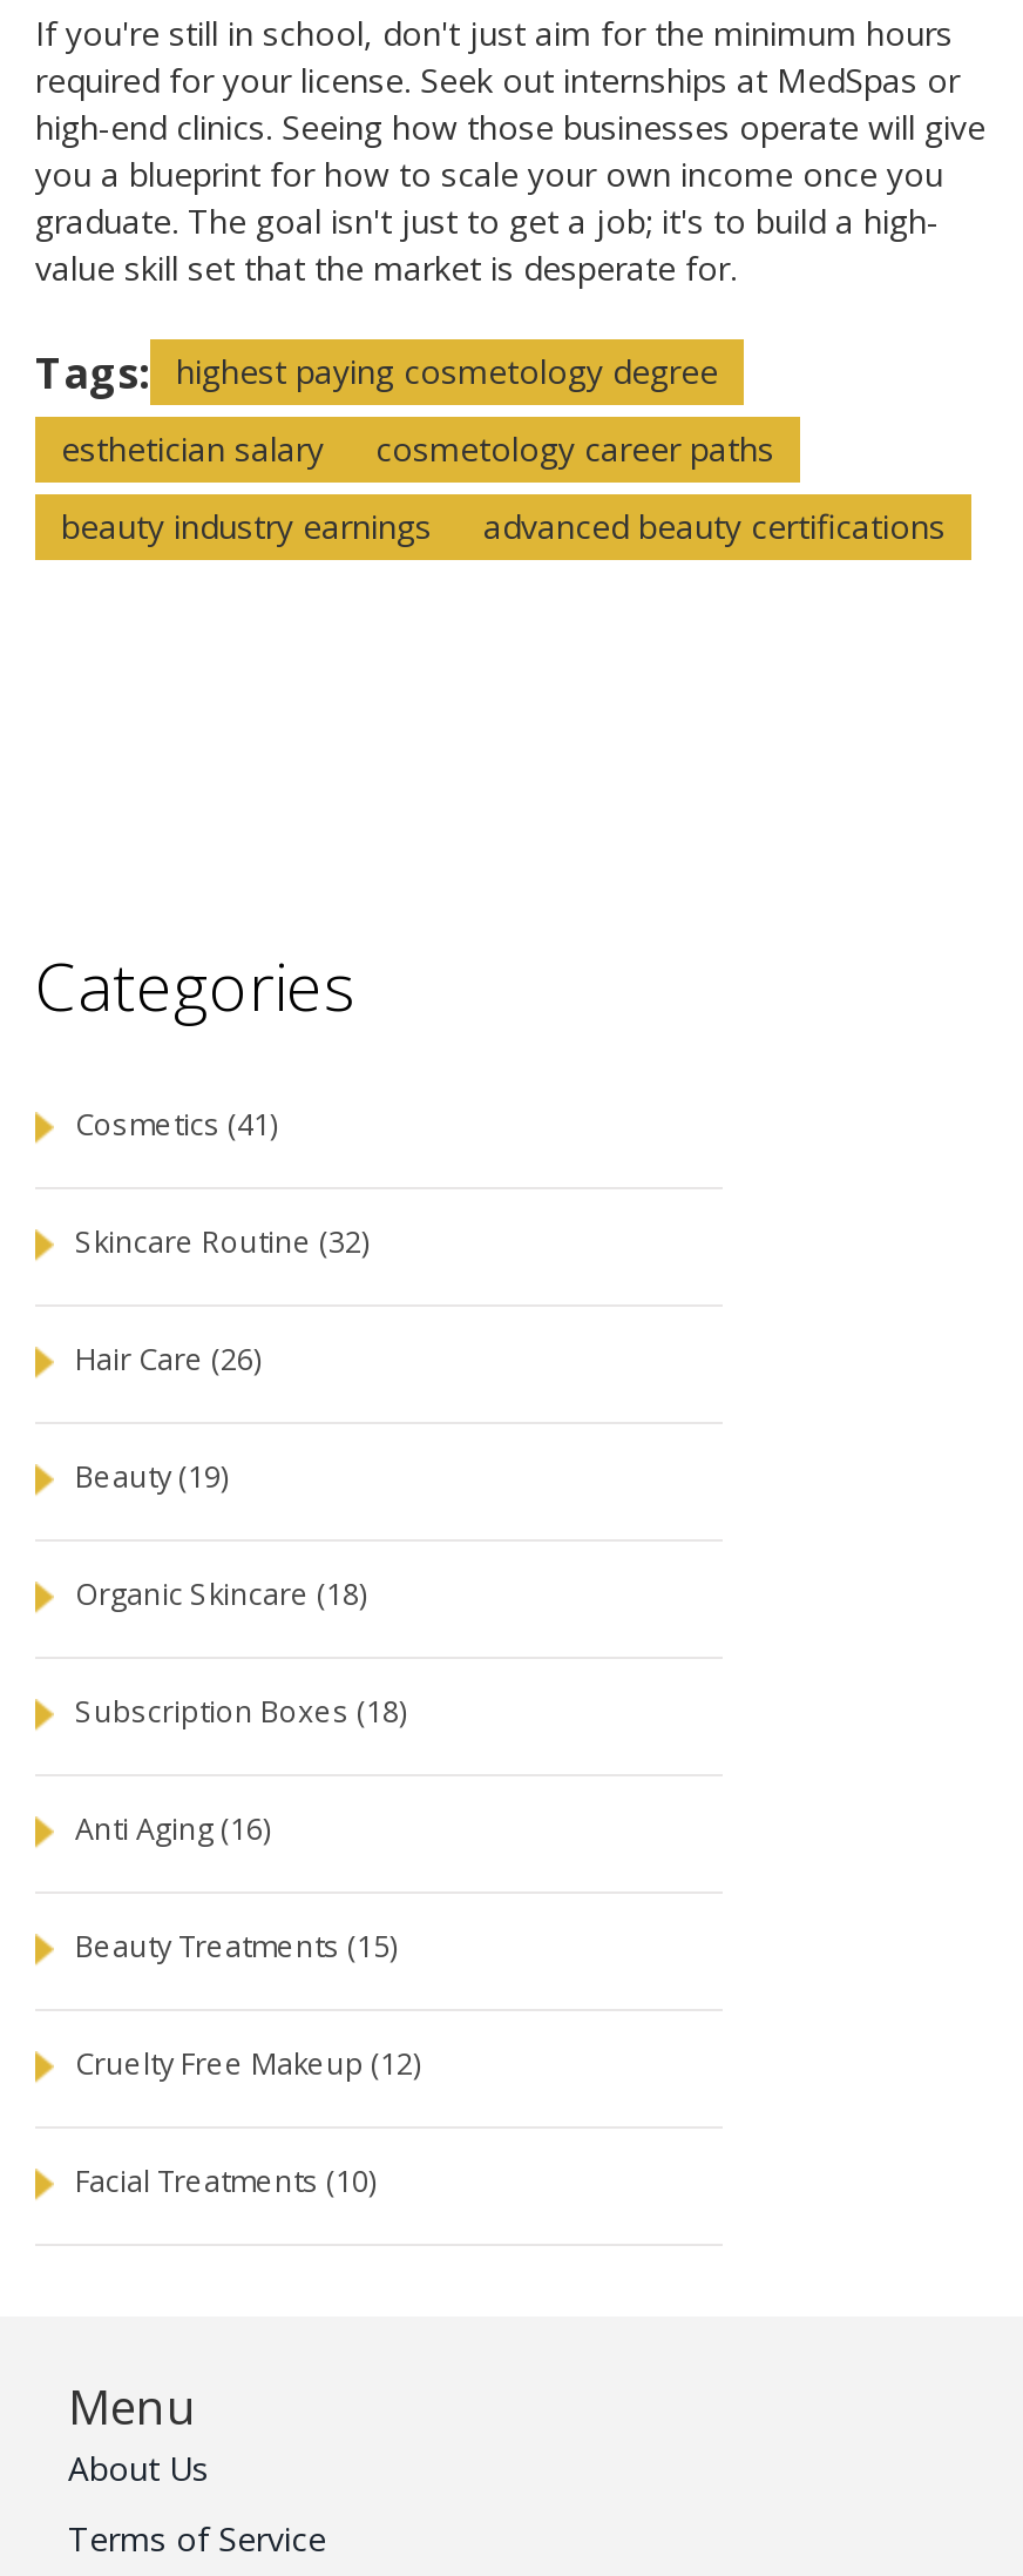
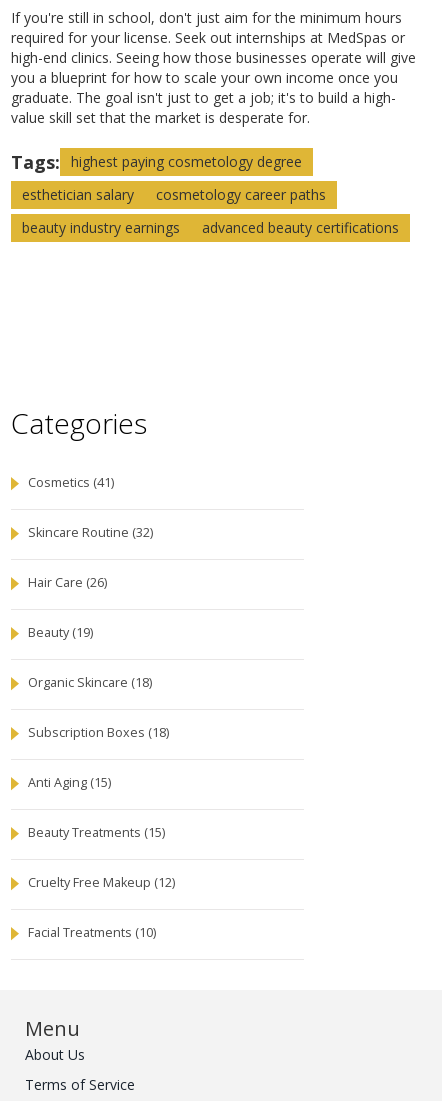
- Anti Aging (16)
+ Anti Aging (15)
